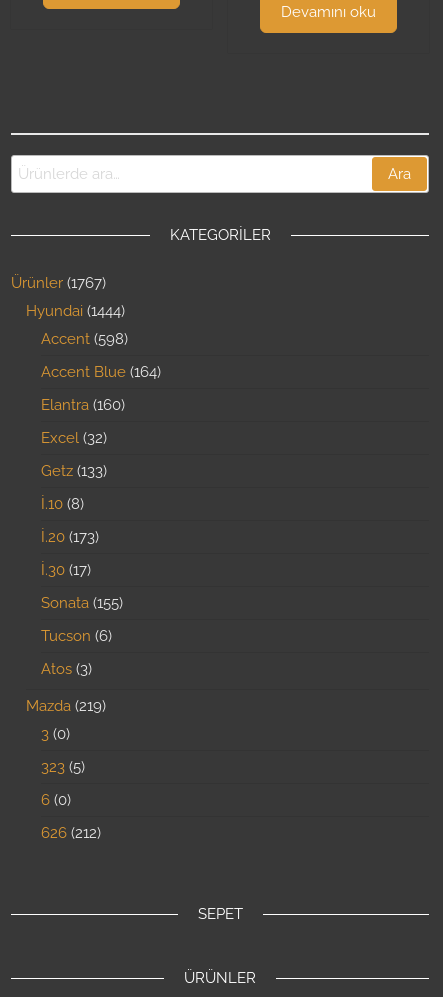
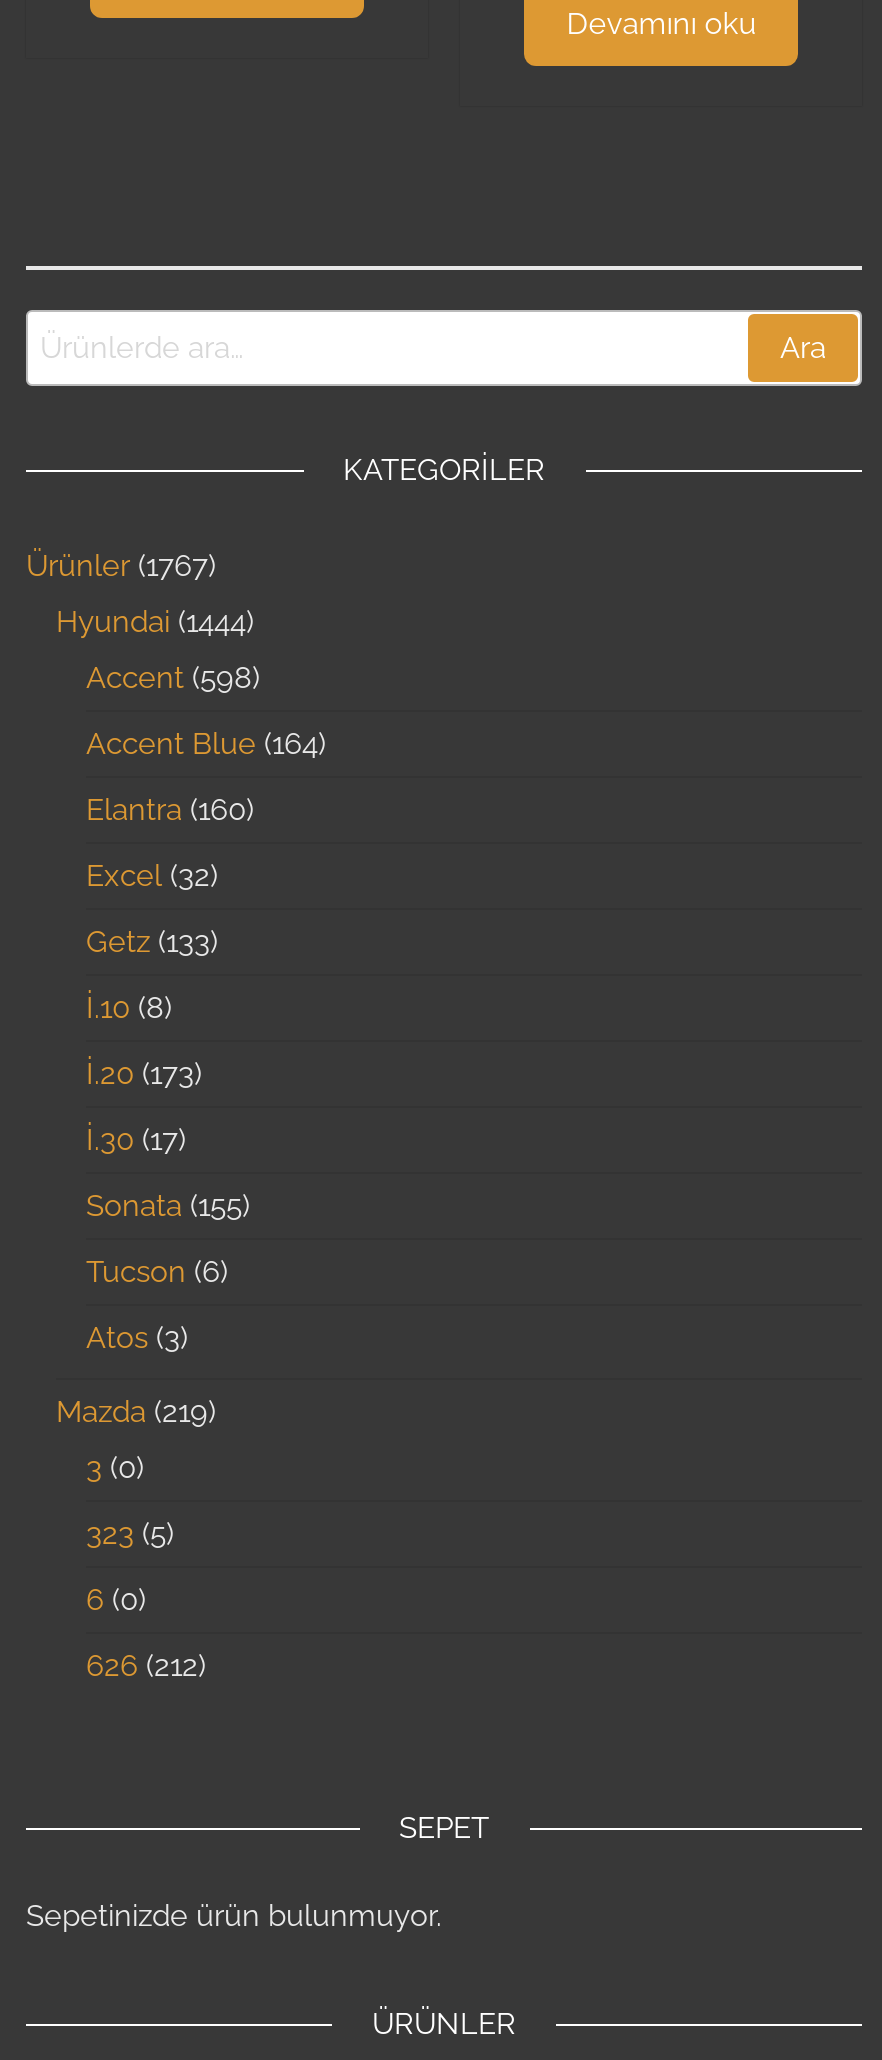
+ Sepetinizde ürün bulunmuyor.
